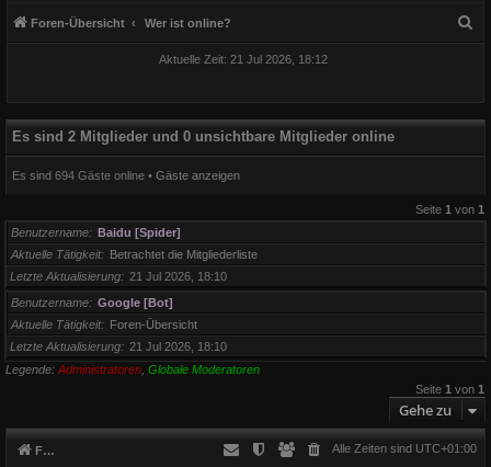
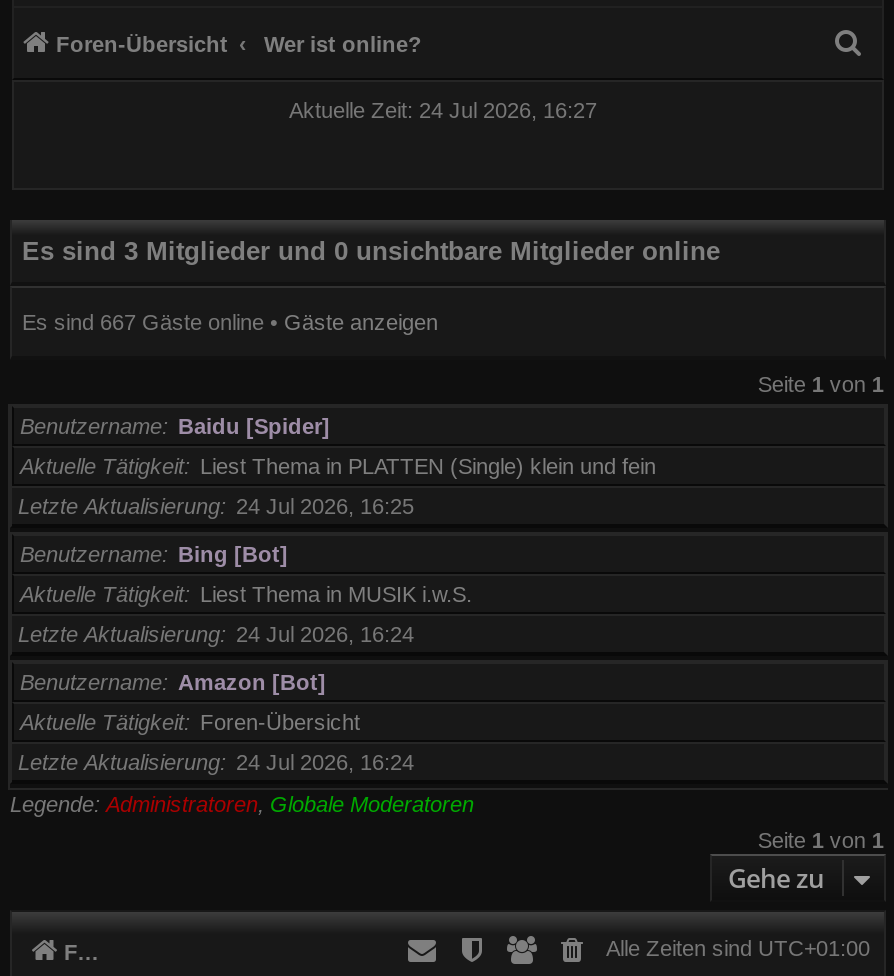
- Aktuelle Zeit: 21 Jul 2026, 18:12
+ Aktuelle Zeit: 24 Jul 2026, 16:27

- Es sind 2 Mitglieder und 0 unsichtbare Mitglieder online
+ Es sind 3 Mitglieder und 0 unsichtbare Mitglieder online

- Es sind 694 Gäste online • Gäste anzeigen
+ Es sind 667 Gäste online • Gäste anzeigen

- Betrachtet die Mitgliederliste
+ Liest Thema in PLATTEN (Single) klein und fein

- Letzte Aktualisierung 21 Jul 2026, 18:10
+ Letzte Aktualisierung 24 Jul 2026, 16:25

- Google [Bot]
+ Bing [Bot]
+ Aktuelle Tätigkeit
+ Liest Thema in MUSIK i.w.S.
+ Letzte Aktualisierung
+ 24 Jul 2026, 16:24
+ Benutzername
+ Amazon [Bot]

- Letzte Aktualisierung 21 Jul 2026, 18:10
+ Letzte Aktualisierung 24 Jul 2026, 16:24
